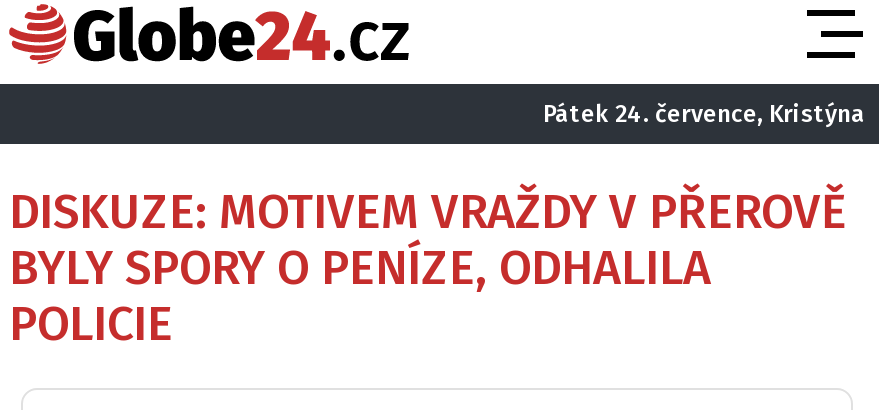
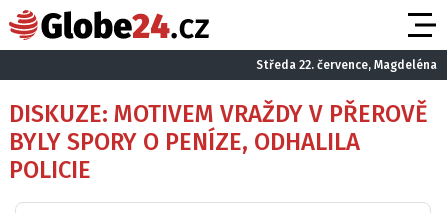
- Pátek 24. července, Kristýna
+ Středa 22. července, Magdeléna
